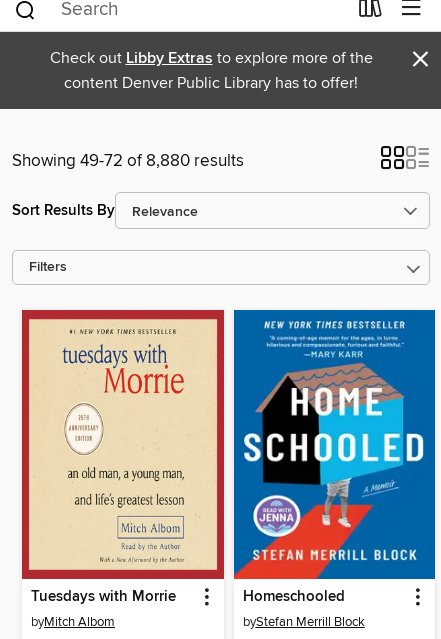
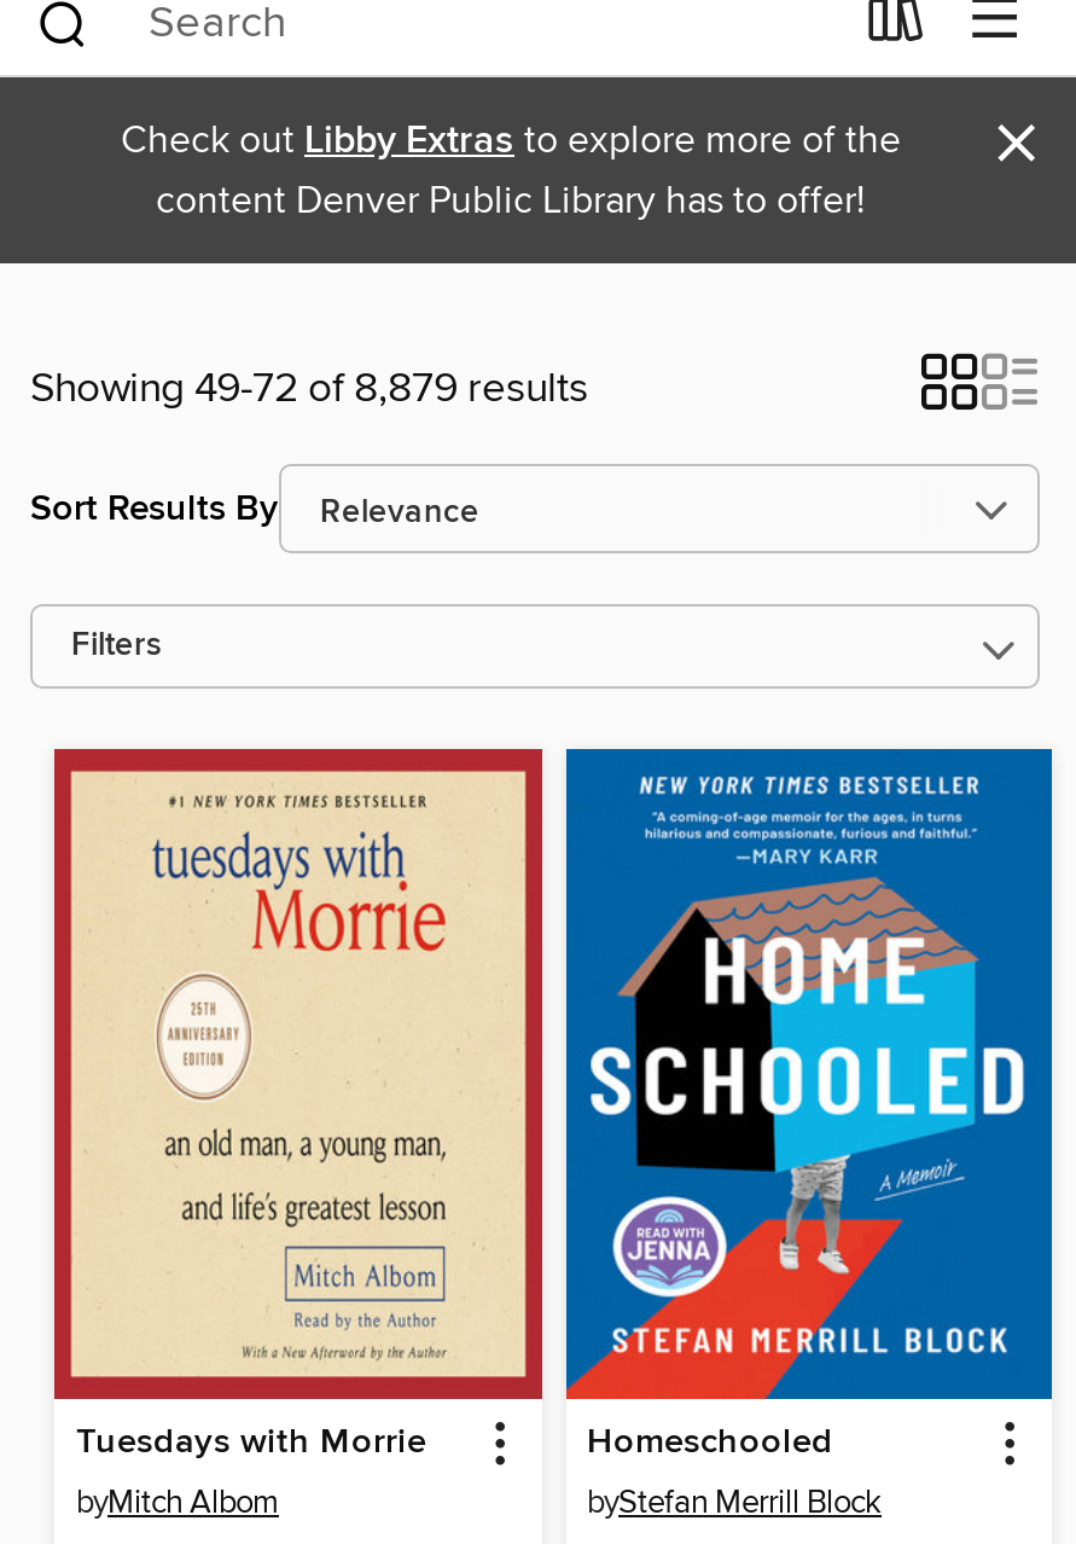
- Showing 49-72 of 8,880 results
+ Showing 49-72 of 8,879 results
